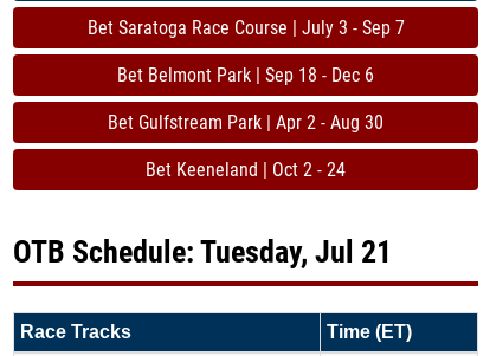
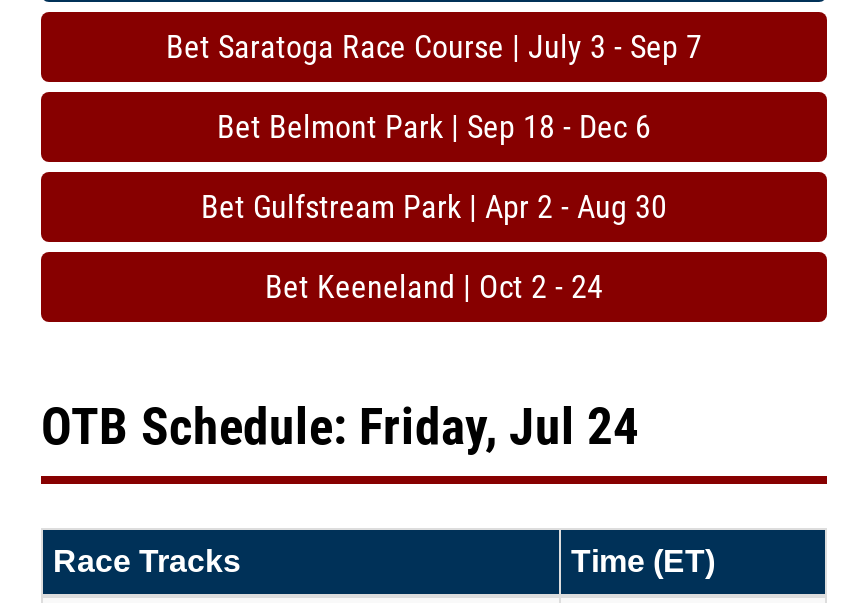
- OTB Schedule: Tuesday, Jul 21
+ OTB Schedule: Friday, Jul 24
